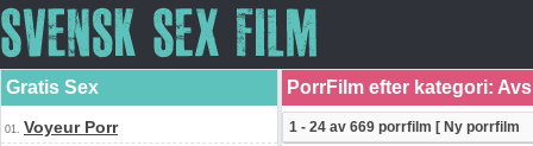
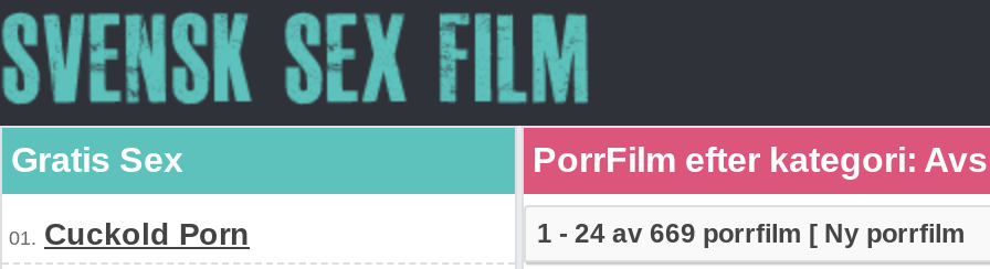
- 01. Voyeur Porr
+ 01. Cuckold Porn
